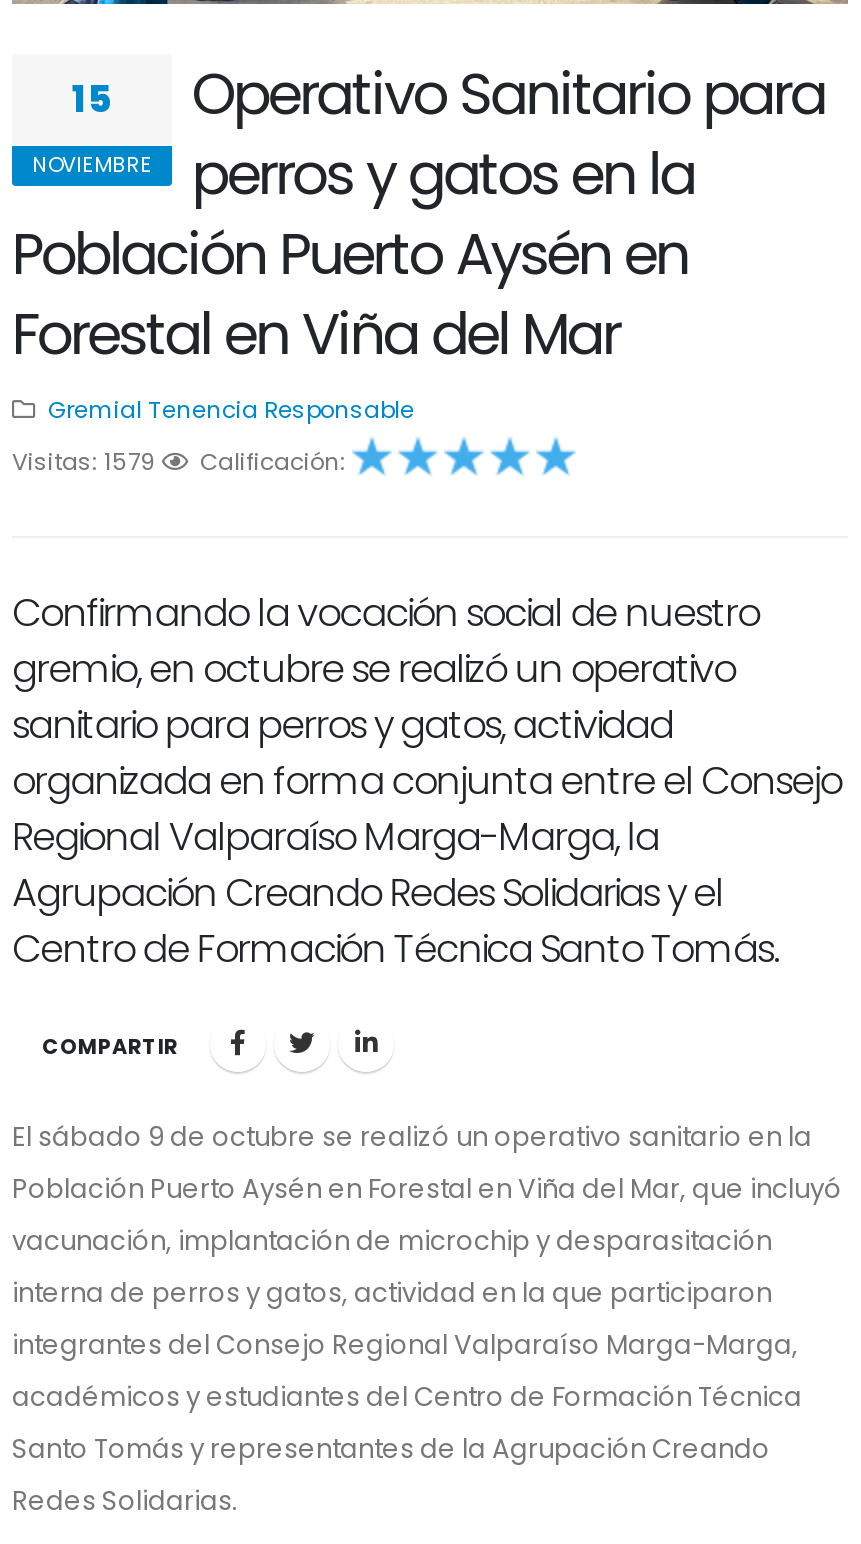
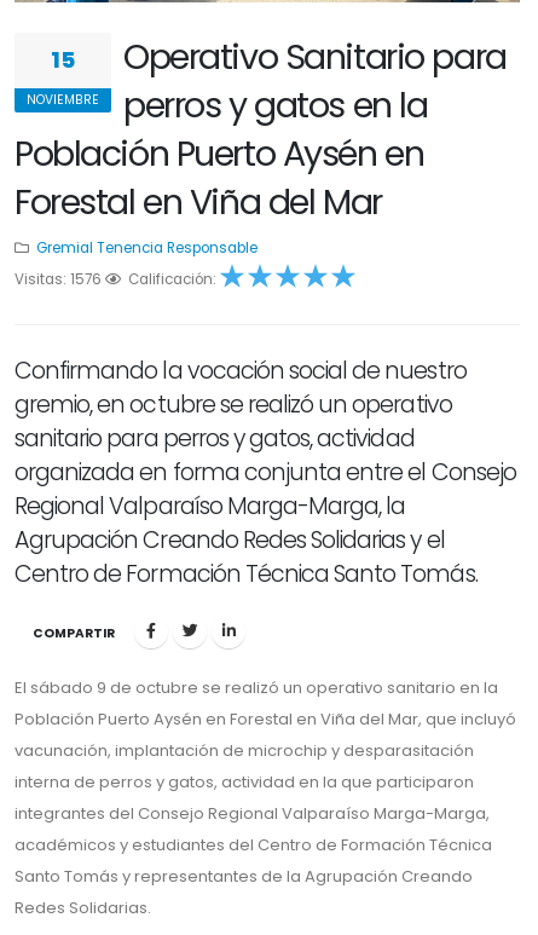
- Visitas: 1579
+ Visitas: 1576
